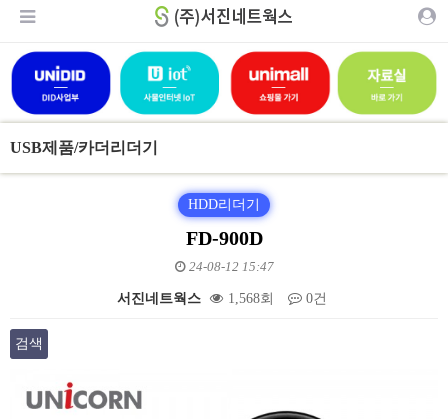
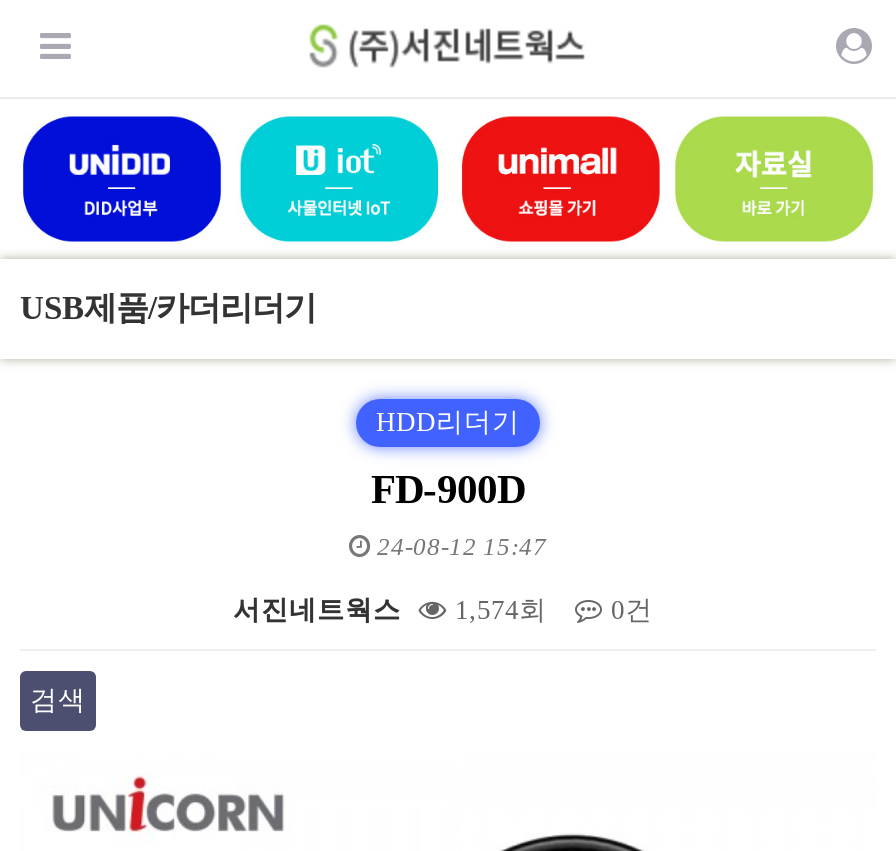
- 서진네트웍스 1,568회 0건
+ 서진네트웍스 1,574회 0건
